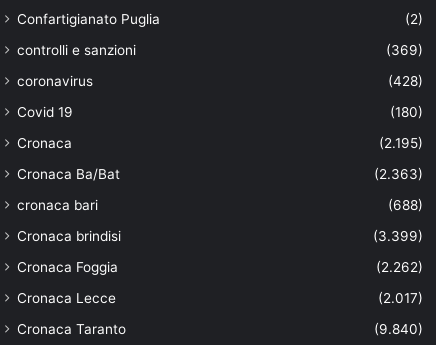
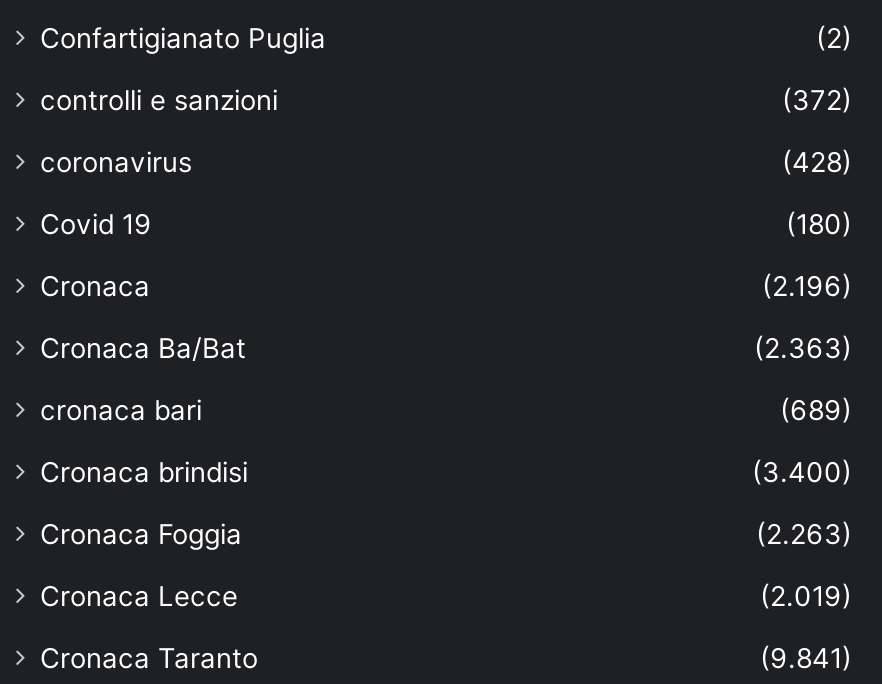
- (369)
+ (372)

- (2.195)
+ (2.196)

- (688)
+ (689)

- (3.399)
+ (3.400)

- (2.262)
+ (2.263)

- (2.017)
+ (2.019)

- (9.840)
+ (9.841)
